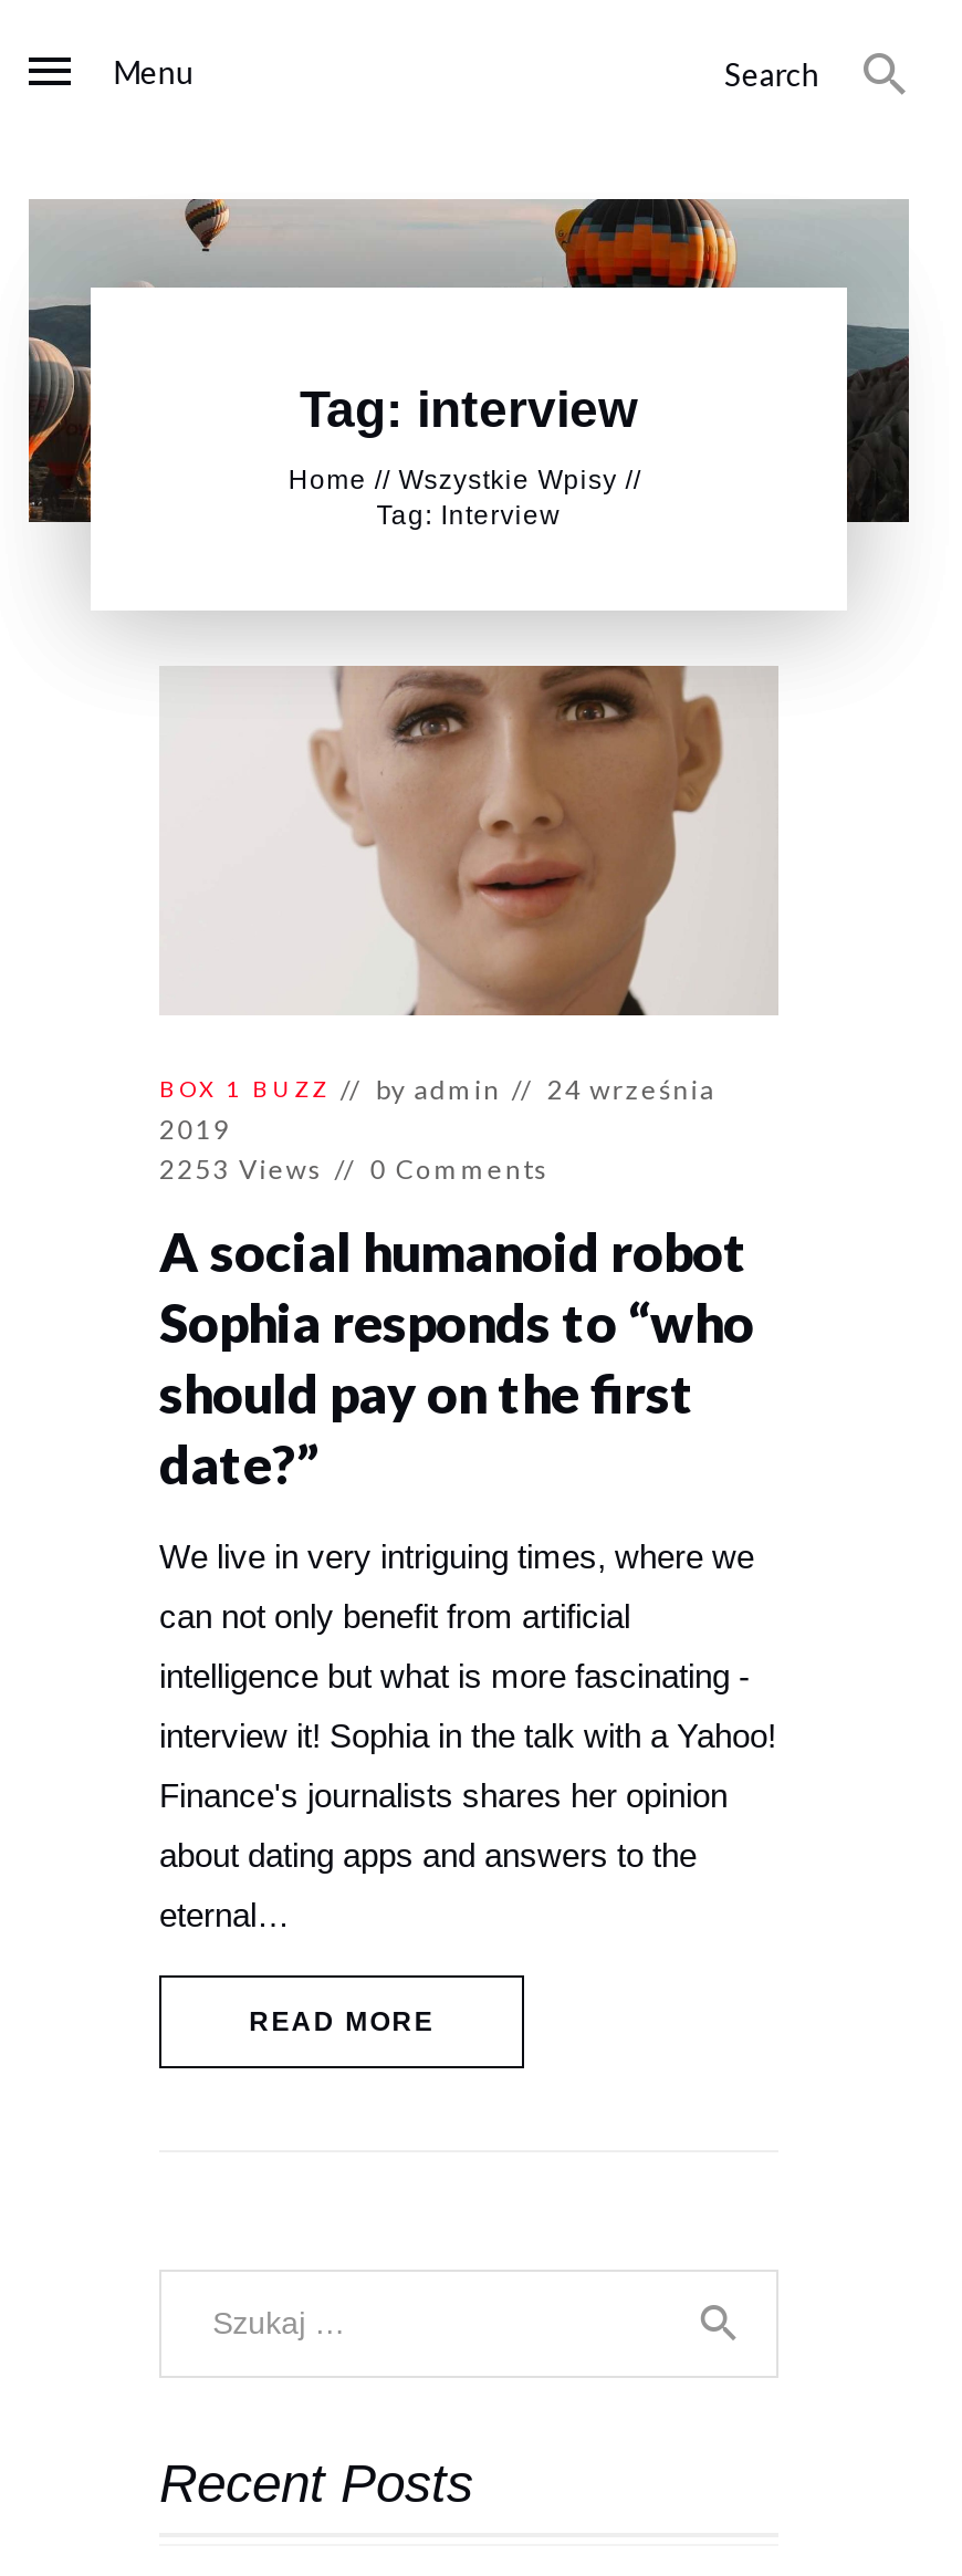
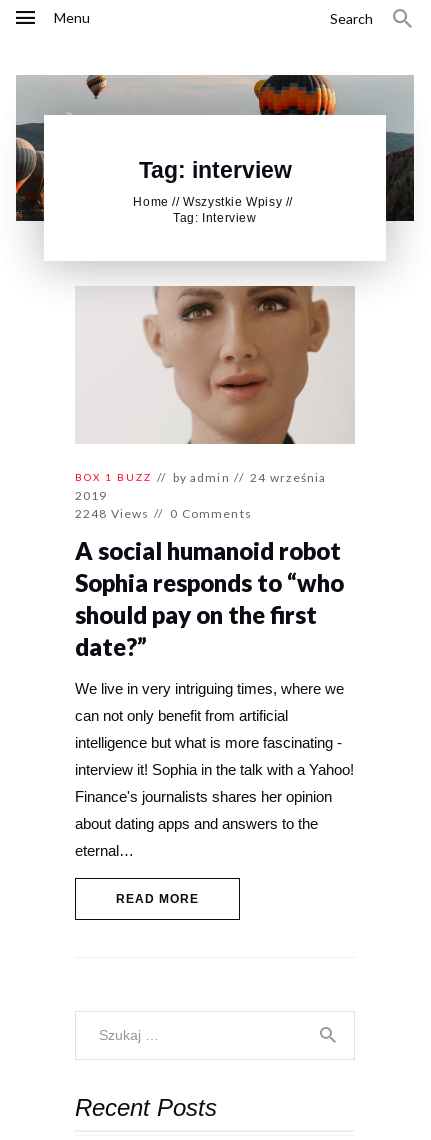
- 2253 Views 0 Comments
+ 2248 Views 0 Comments
